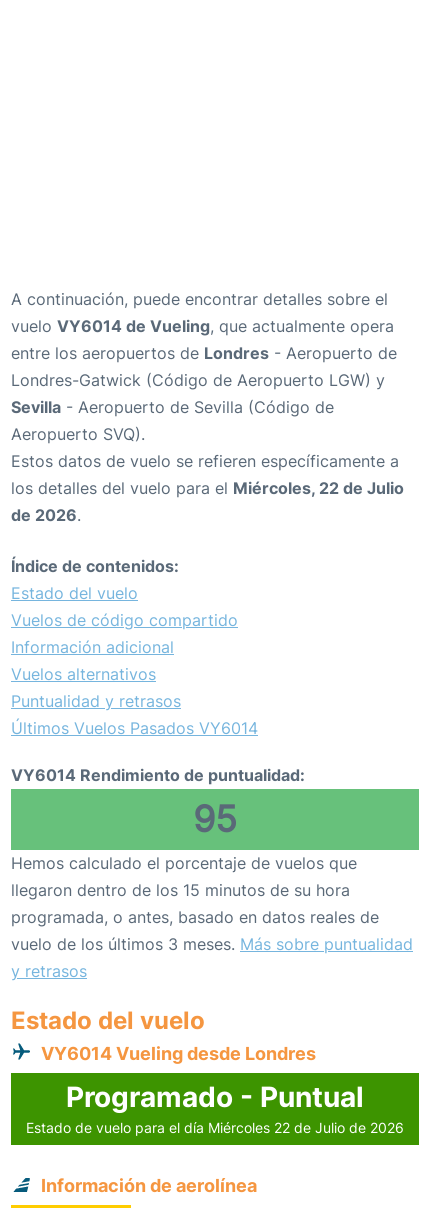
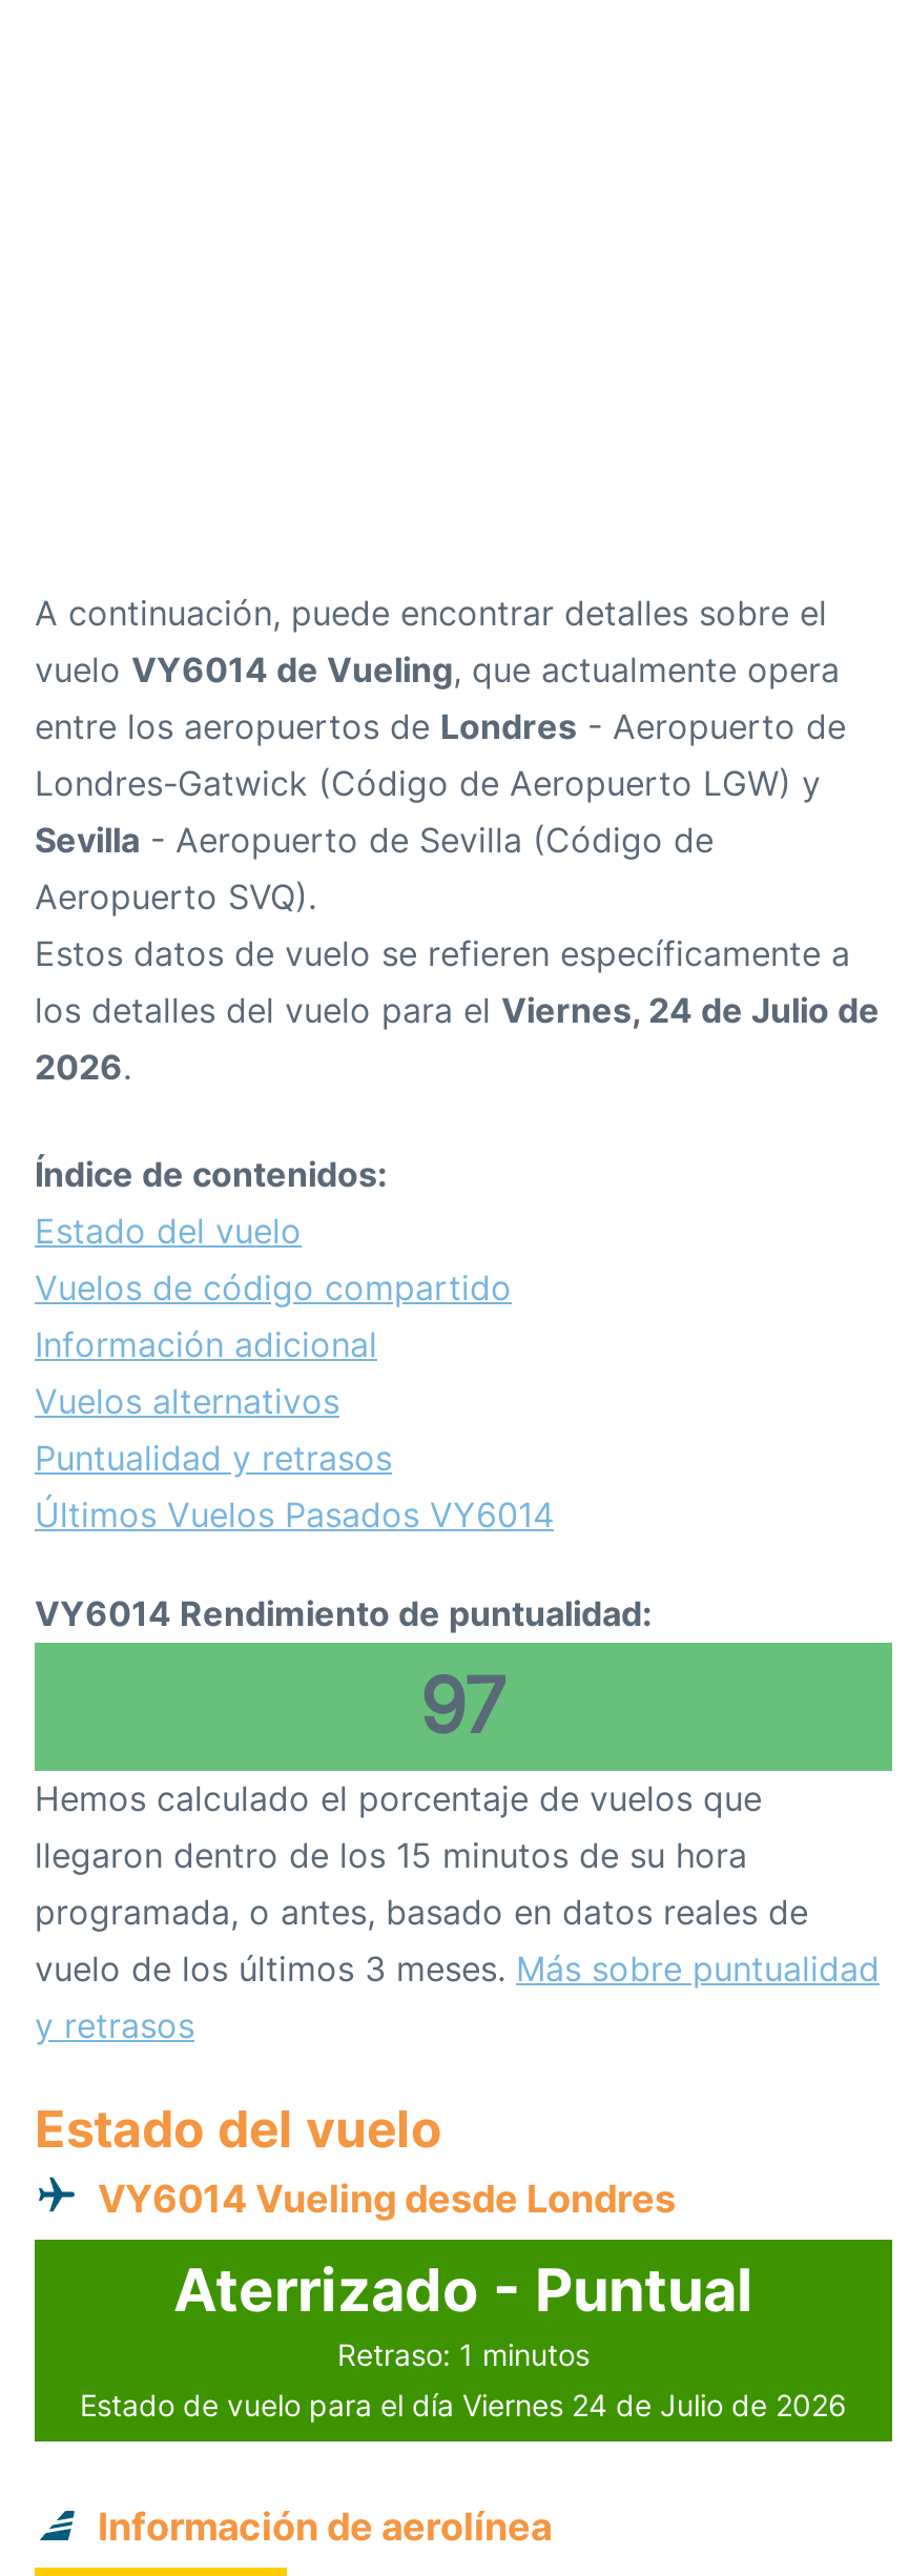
- los detalles del vuelo para el Miércoles, 22 de Julio
- de 2026.
+ los detalles del vuelo para el Viernes, 24 de Julio de
+ 2026.

- 95
+ 97

- Programado - Puntual
- Estado de vuelo para el día Miércoles 22 de Julio de 2026
+ Aterrizado - Puntual
+ Retraso: 1 minutos
+ Estado de vuelo para el día Viernes 24 de Julio de 2026
